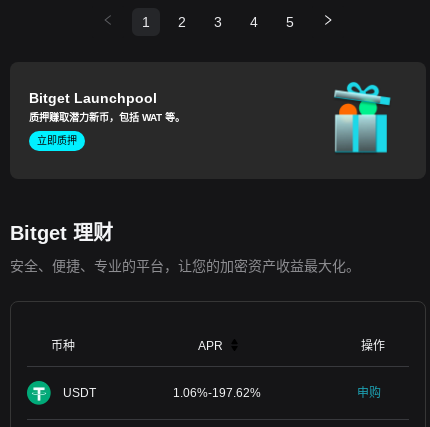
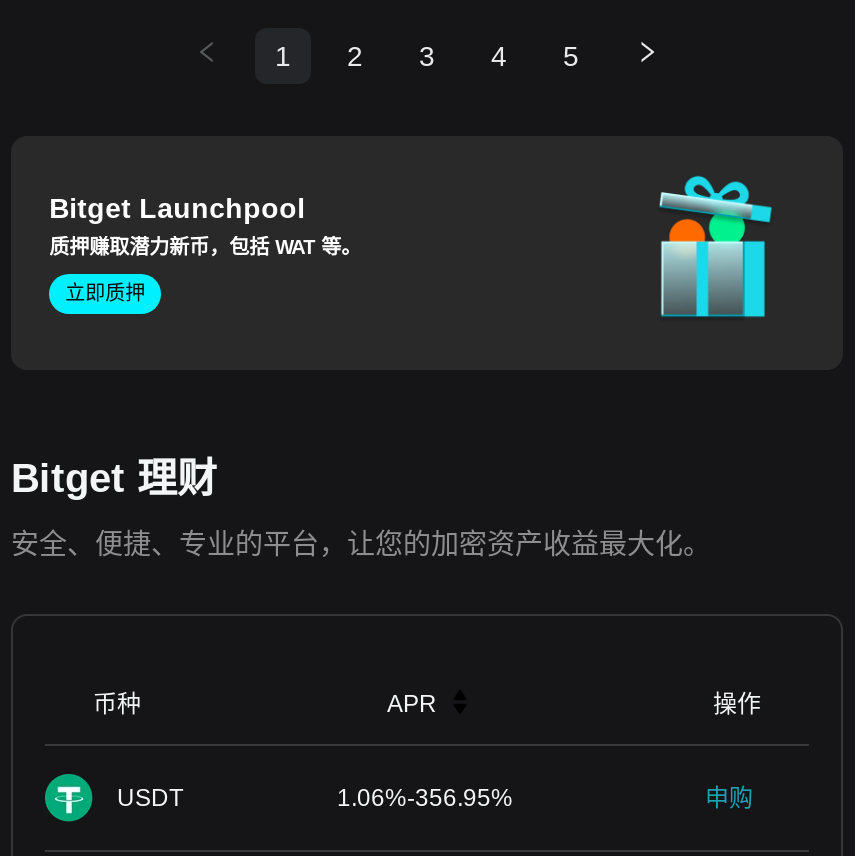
- 1.06%-197.62%
+ 1.06%-356.95%
